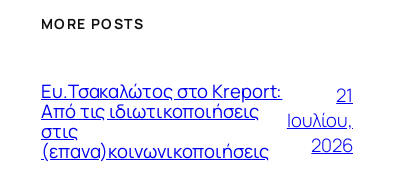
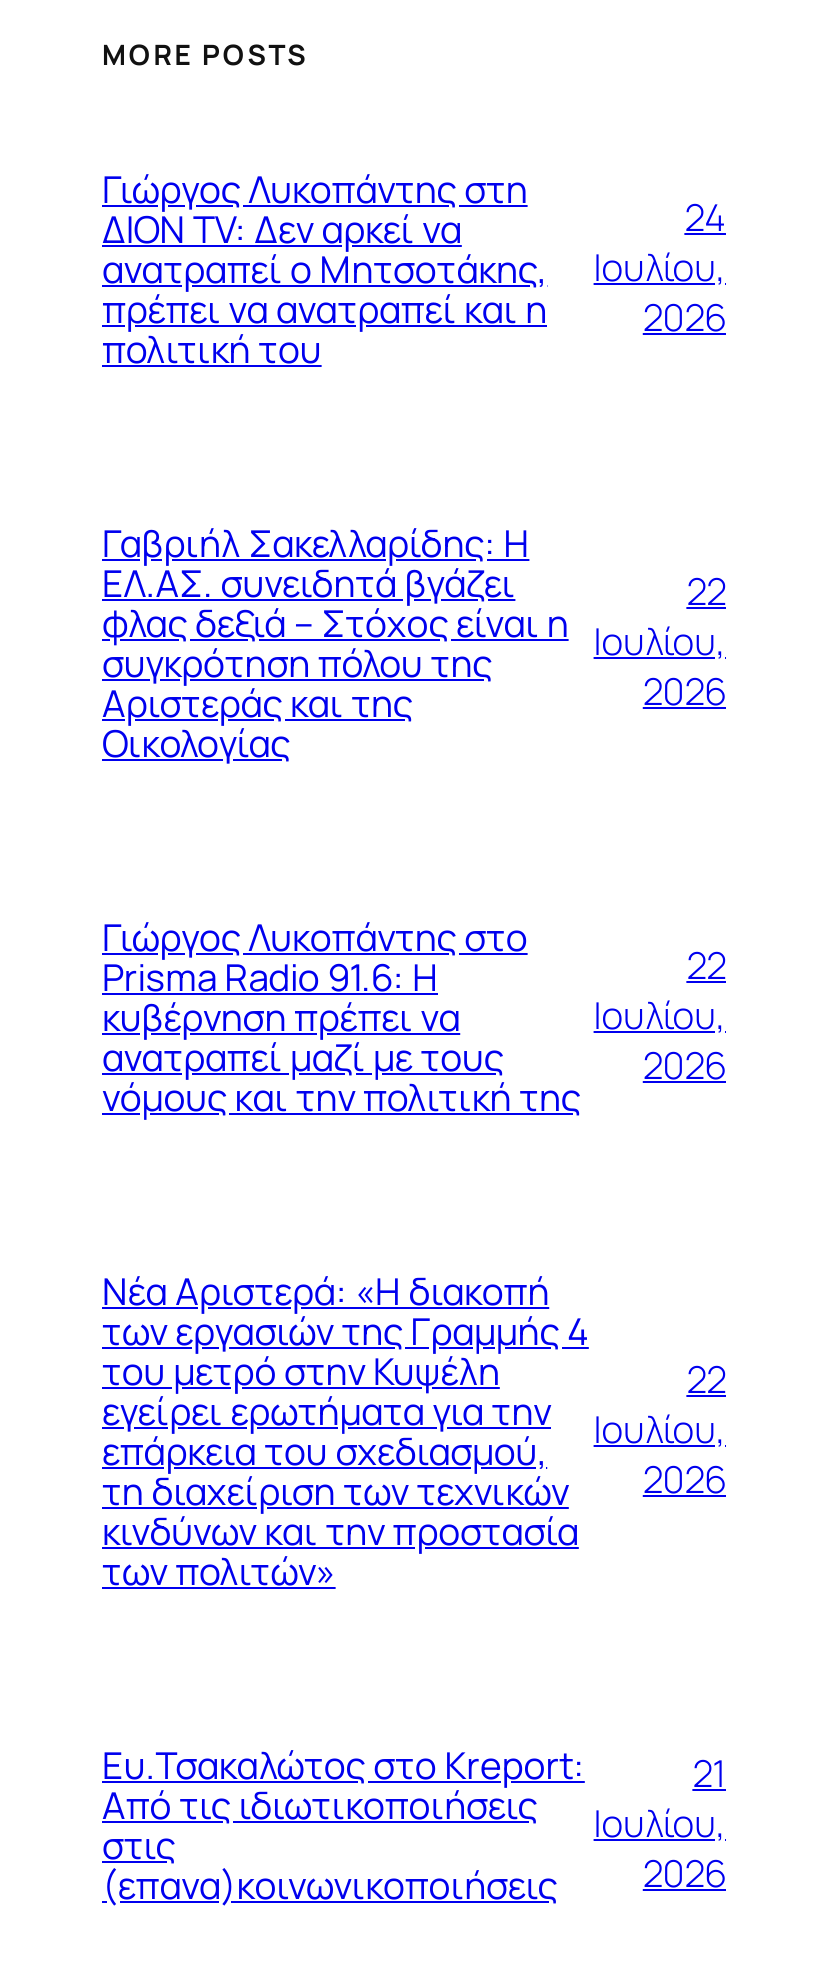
+ Γιώργος Λυκοπάντης στη
+ ΔΙΟΝ TV: Δεν αρκεί να
+ ανατραπεί ο Μητσοτάκης,
+ πρέπει να ανατραπεί και η
+ πολιτική του

+ Γαβριήλ Σακελλαρίδης: Η
+ ΕΛ.ΑΣ. συνειδητά βγάζει
+ φλας δεξιά – Στόχος είναι η
+ συγκρότηση πόλου της
+ Αριστεράς και της
+ Οικολογίας

+ Γιώργος Λυκοπάντης στο
+ Prisma Radio 91.6: Η
+ κυβέρνηση πρέπει να
+ ανατραπεί μαζί με τους
+ νόμους και την πολιτική της

+ Νέα Αριστερά: «Η διακοπή
+ των εργασιών της Γραμμής 4
+ του μετρό στην Κυψέλη
+ εγείρει ερωτήματα για την
+ επάρκεια του σχεδιασμού,
+ τη διαχείριση των τεχνικών
+ κινδύνων και την προστασία
+ των πολιτών»

+ 24
+ Ιουλίου,
+ 2026

+ 22
+ Ιουλίου,
+ 2026

+ 22
+ Ιουλίου,
+ 2026

+ 22
+ Ιουλίου,
+ 2026
